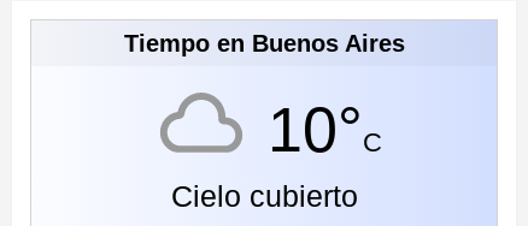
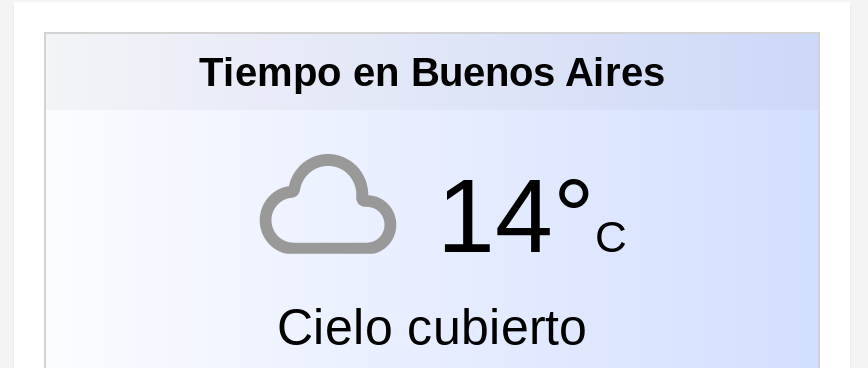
- 10°C
+ 14°C
